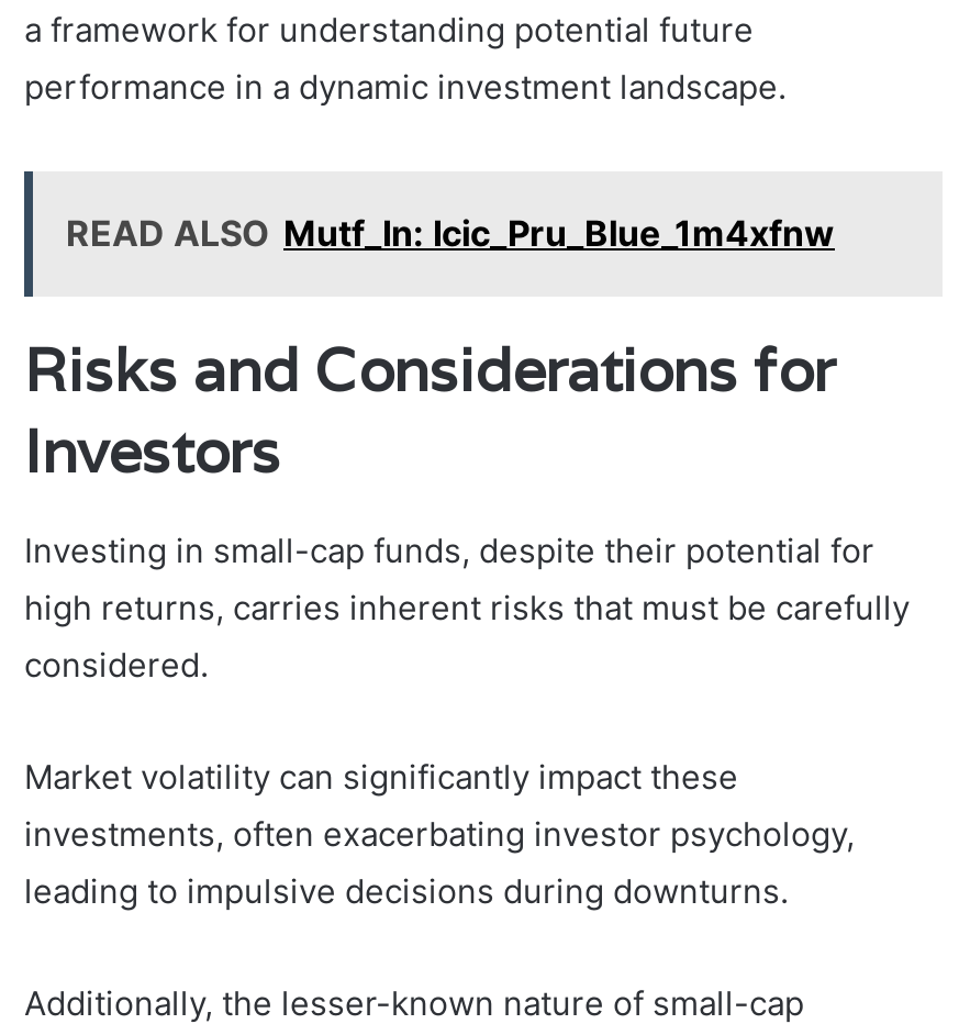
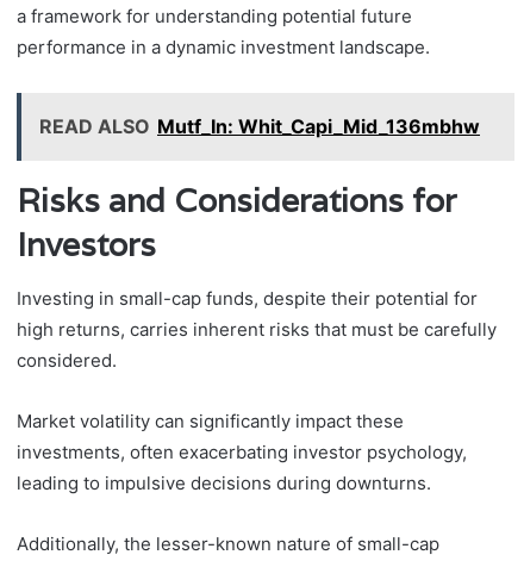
- READ ALSO Mutf_In: Icic_Pru_Blue_1m4xfnw
+ READ ALSO Mutf_In: Whit_Capi_Mid_136mbhw
